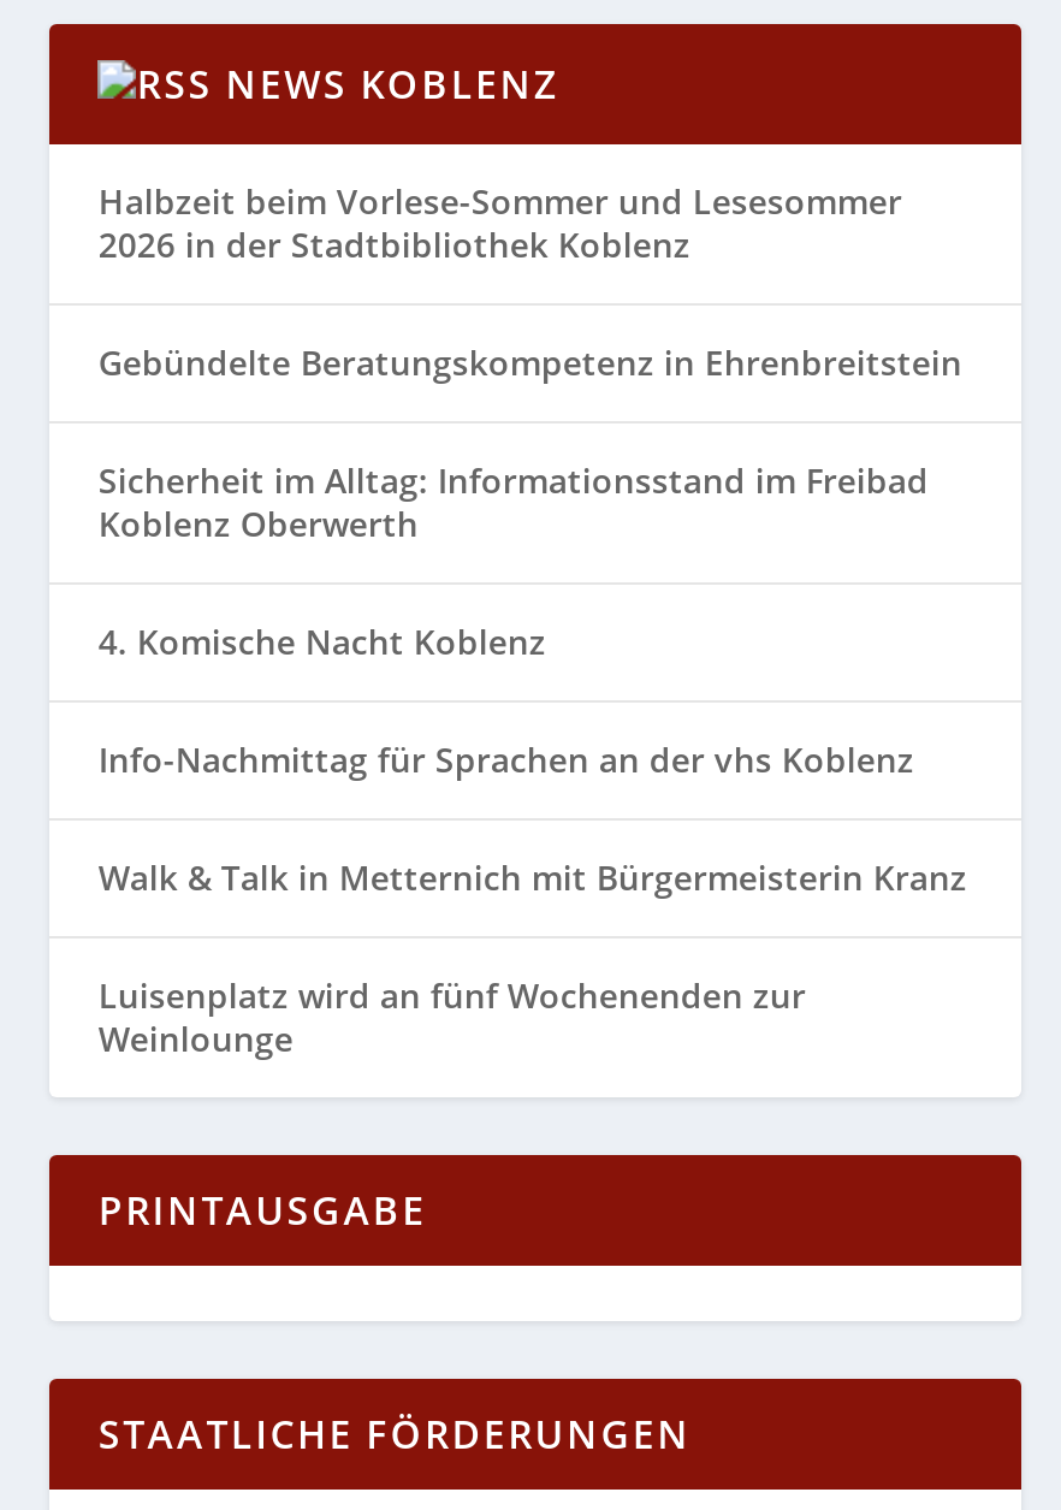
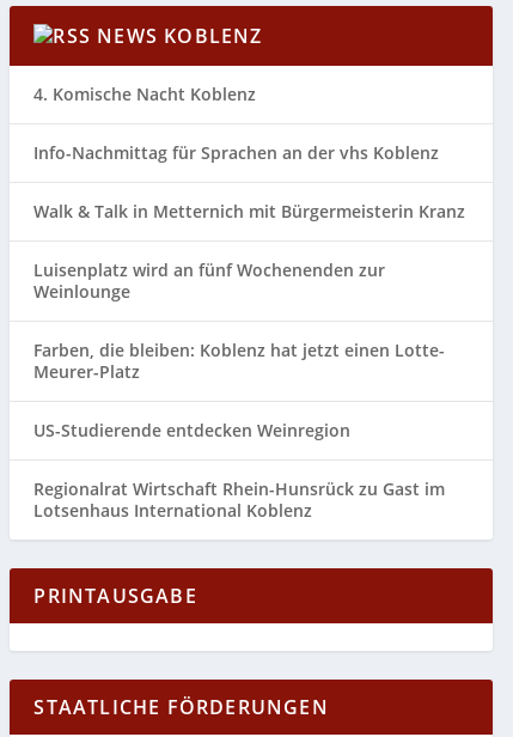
- Halbzeit beim Vorlese-Sommer und Lesesommer
- 2026 in der Stadtbibliothek Koblenz
- Gebündelte Beratungskompetenz in Ehrenbreitstein
- Sicherheit im Alltag: Informationsstand im Freibad
- Koblenz Oberwerth

moved up: 4. Komische Nacht Koblenz | Info-Nachmittag für Sprachen an der vhs Koblenz | Walk & Talk in Metternich mit Bürgermeisterin Kranz | Luisenplatz wird an fünf Wochenenden zur | Weinlounge

+ Farben, die bleiben: Koblenz hat jetzt einen Lotte-
+ Meurer-Platz
+ US-Studierende entdecken Weinregion
+ Regionalrat Wirtschaft Rhein-Hunsrück zu Gast im
+ Lotsenhaus International Koblenz
